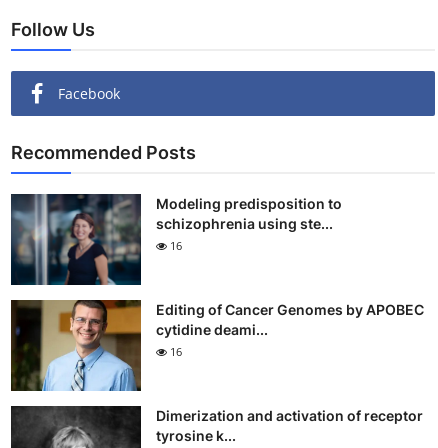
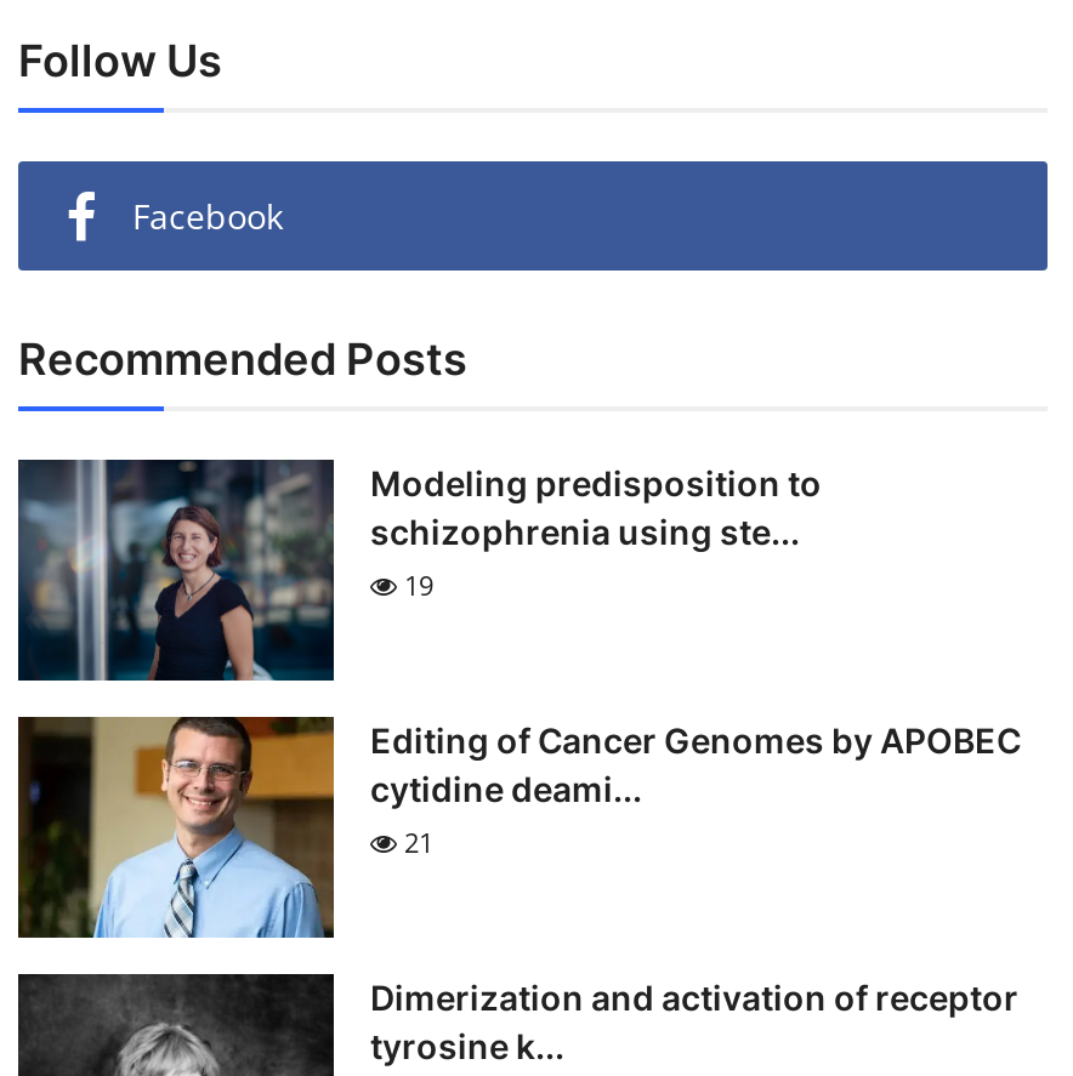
- 16
+ 19

- 16
+ 21
